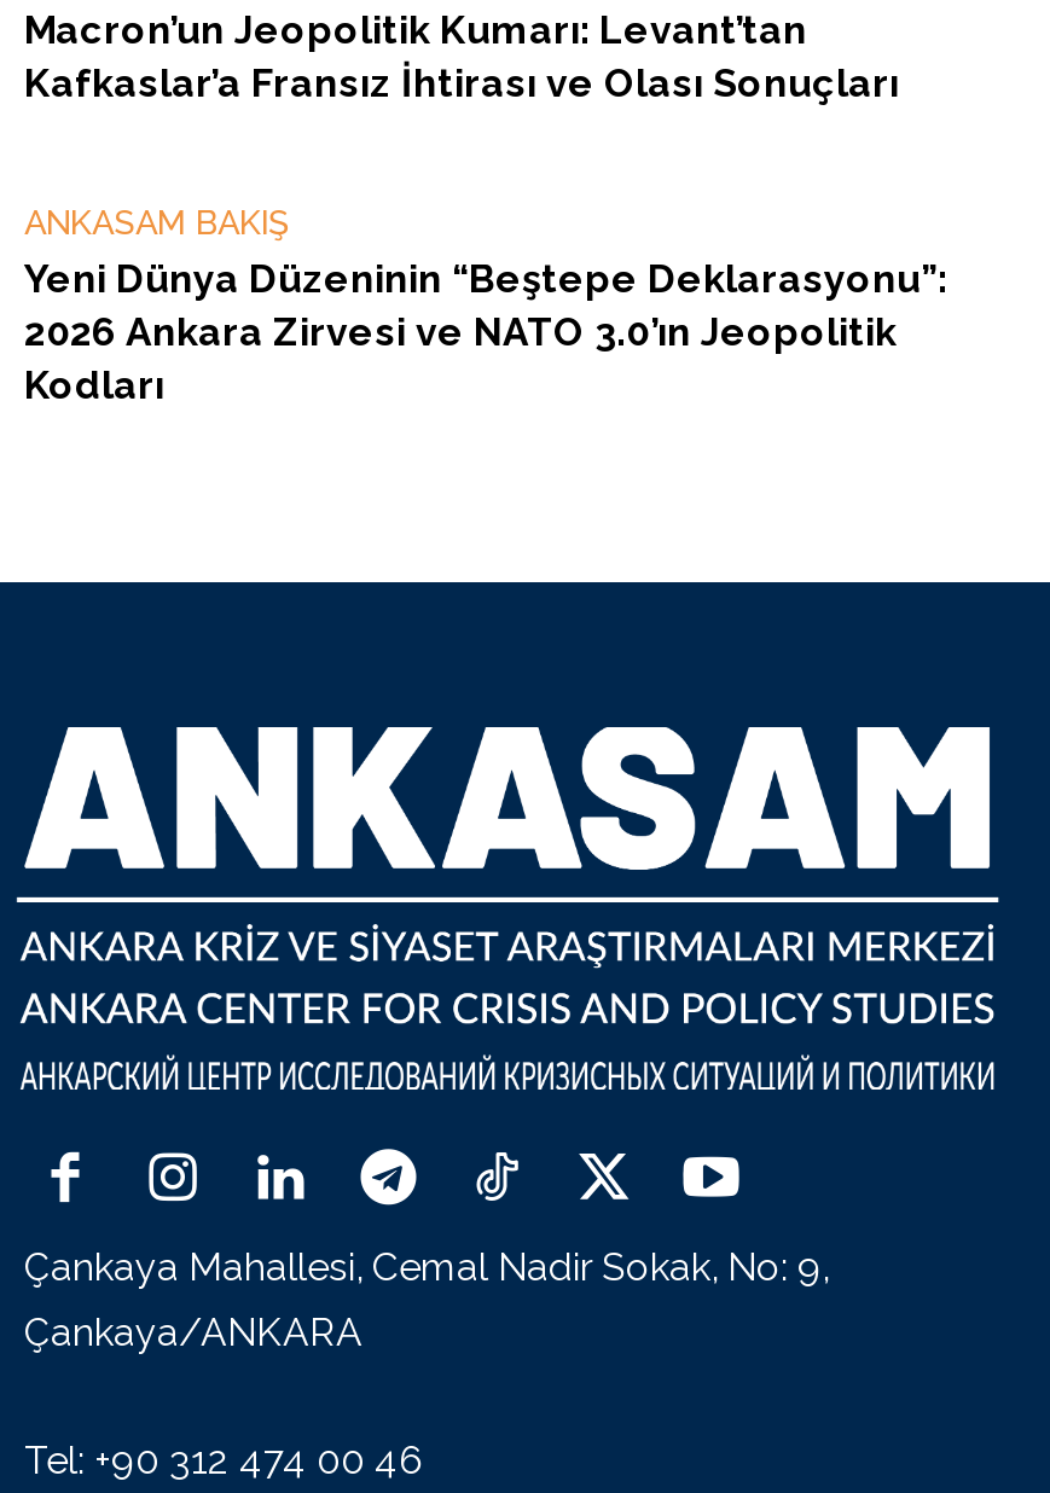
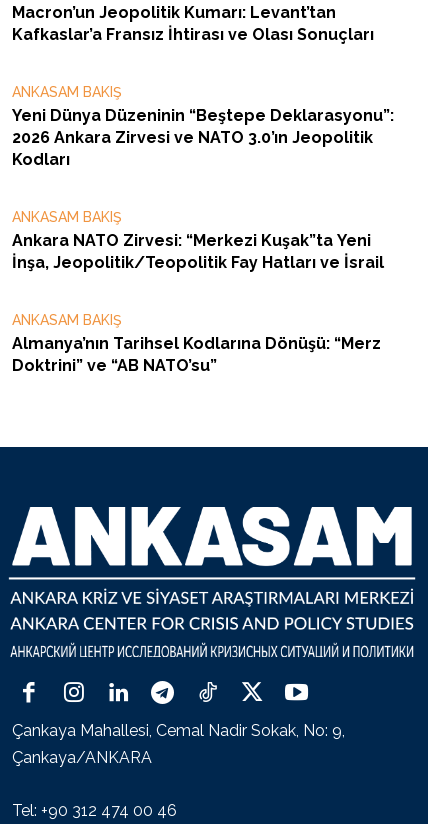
+ ANKASAM BAKIŞ
+ Ankara NATO Zirvesi: “Merkezi Kuşak”ta Yeni
+ İnşa, Jeopolitik/Teopolitik Fay Hatları ve İsrail
+ ANKASAM BAKIŞ
+ Almanya’nın Tarihsel Kodlarına Dönüşü: “Merz
+ Doktrini” ve “AB NATO’su”
